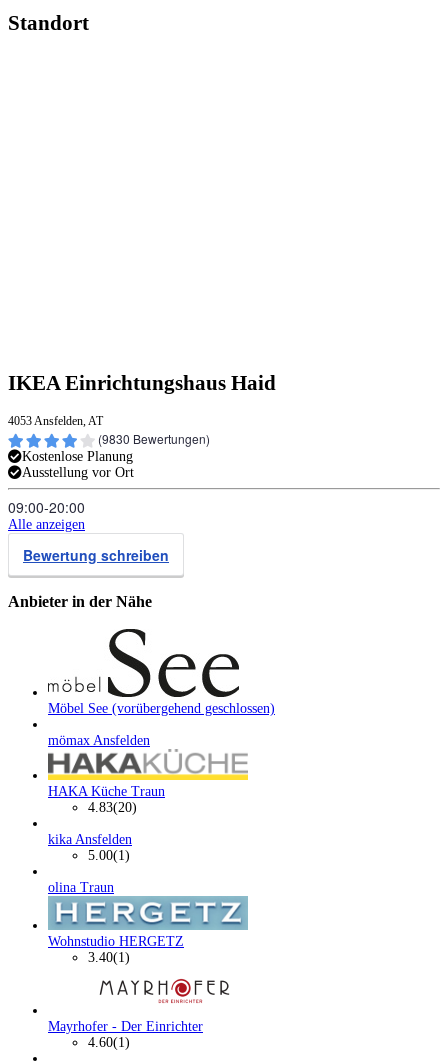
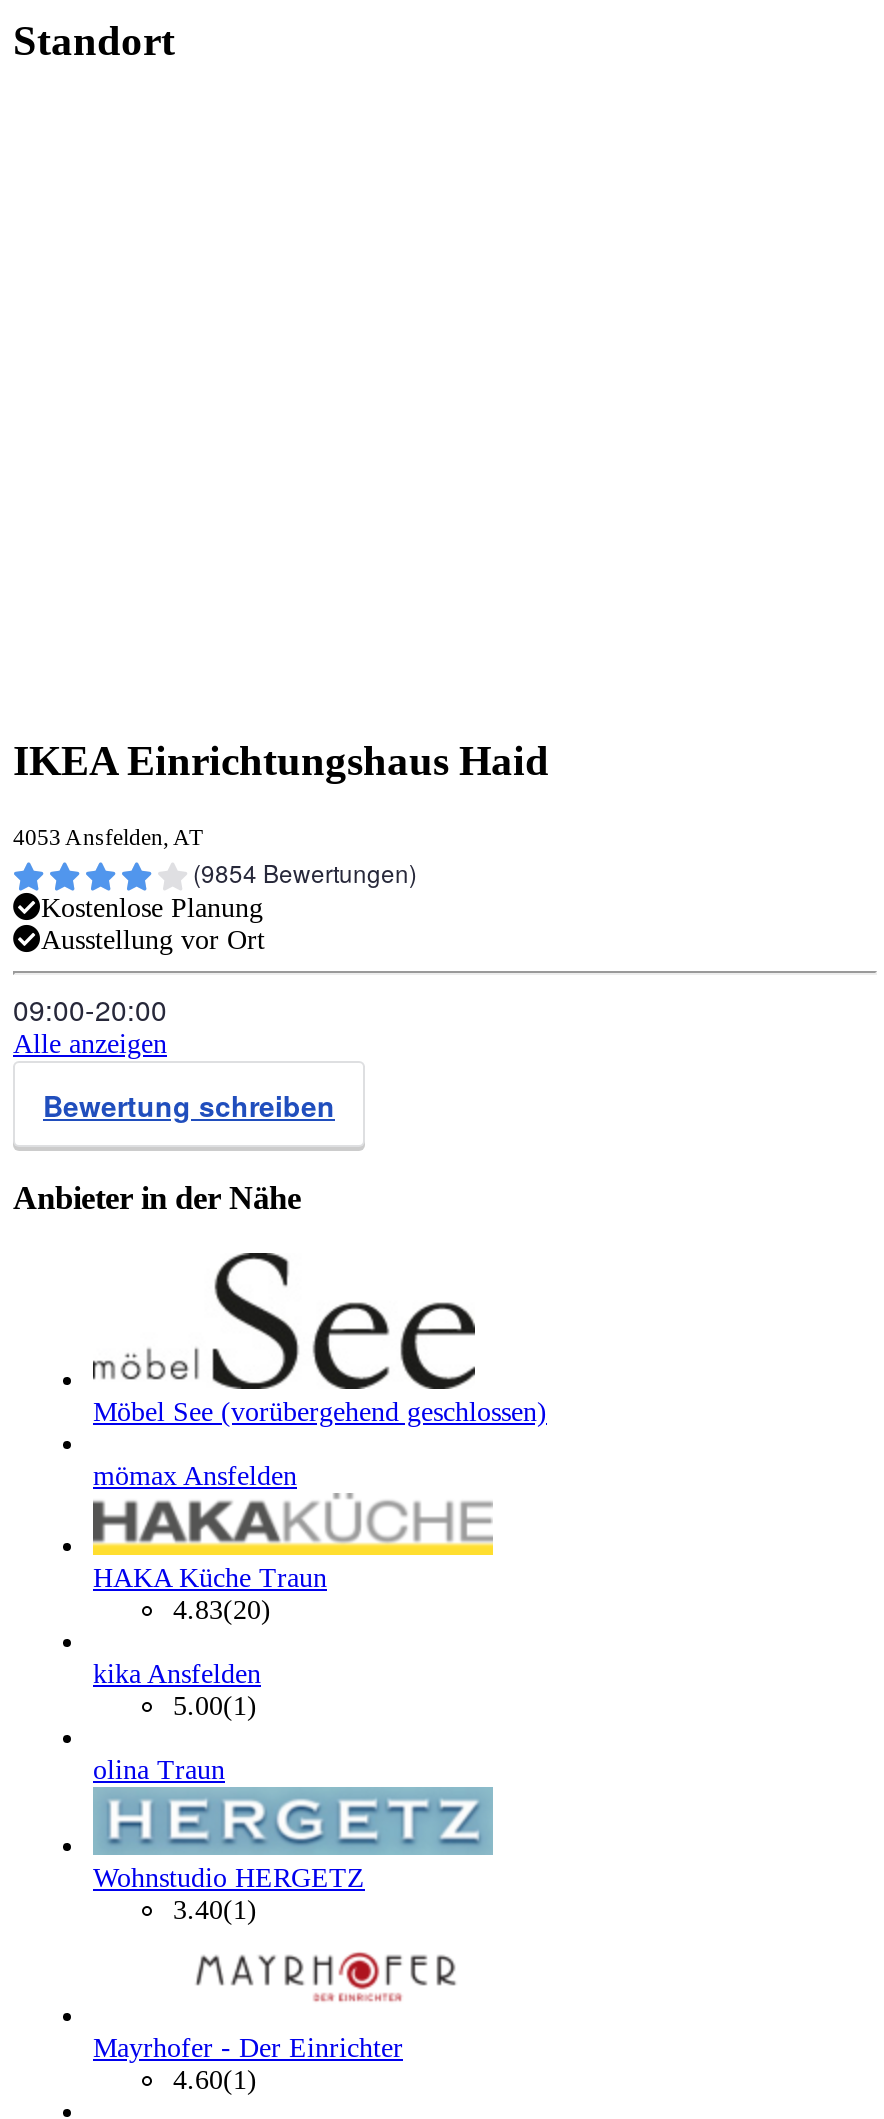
- (9830 Bewertungen)
+ (9854 Bewertungen)
